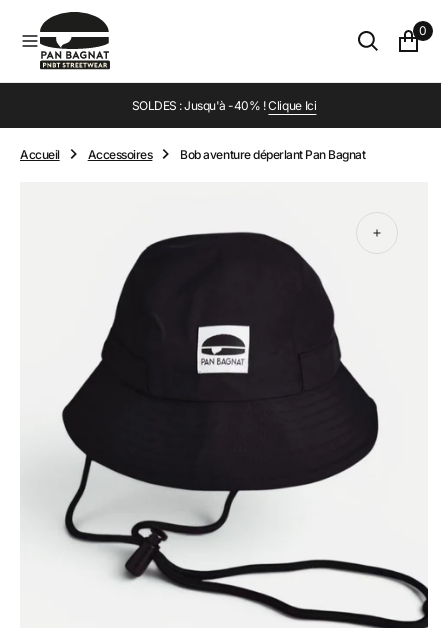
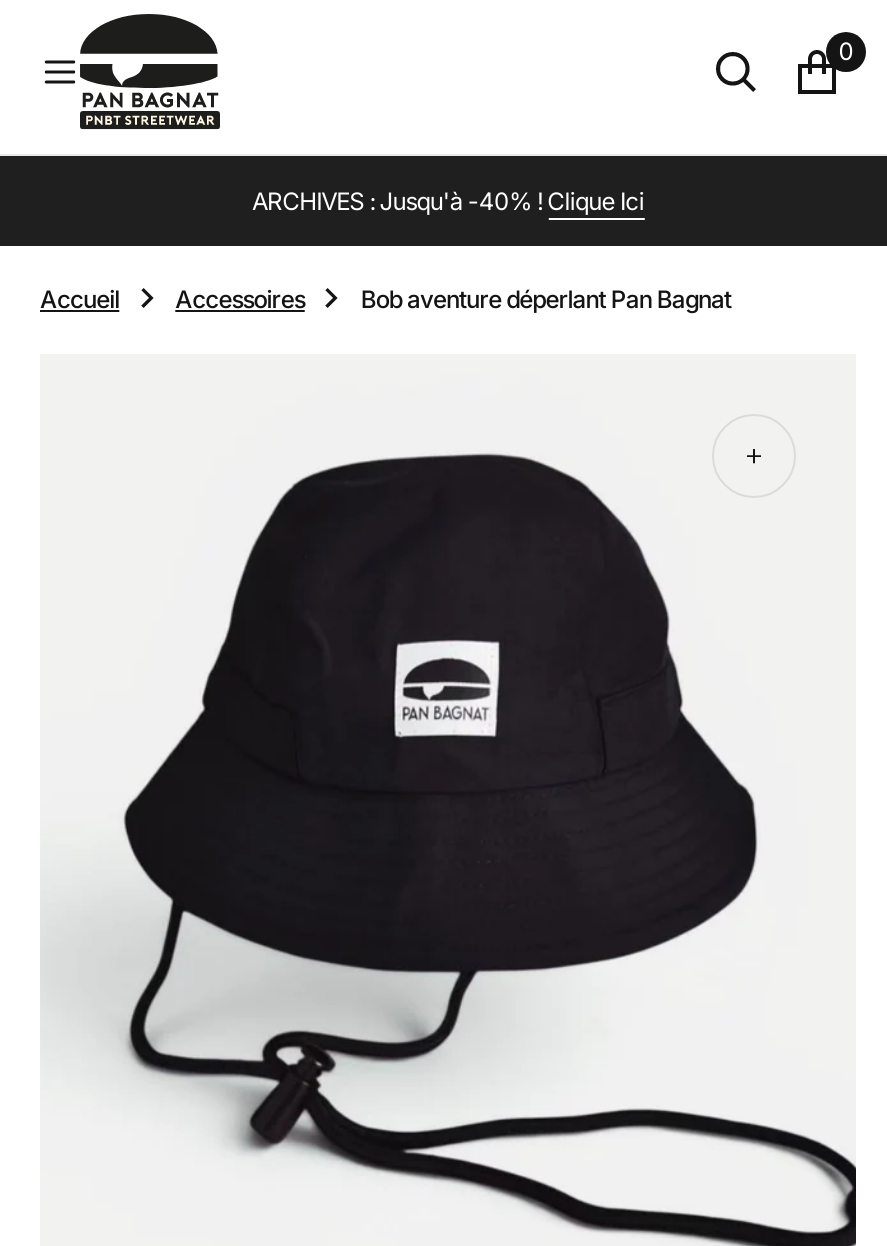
- SOLDES : Jusqu'à -40% ! Clique Ici
+ ARCHIVES : Jusqu'à -40% ! Clique Ici
